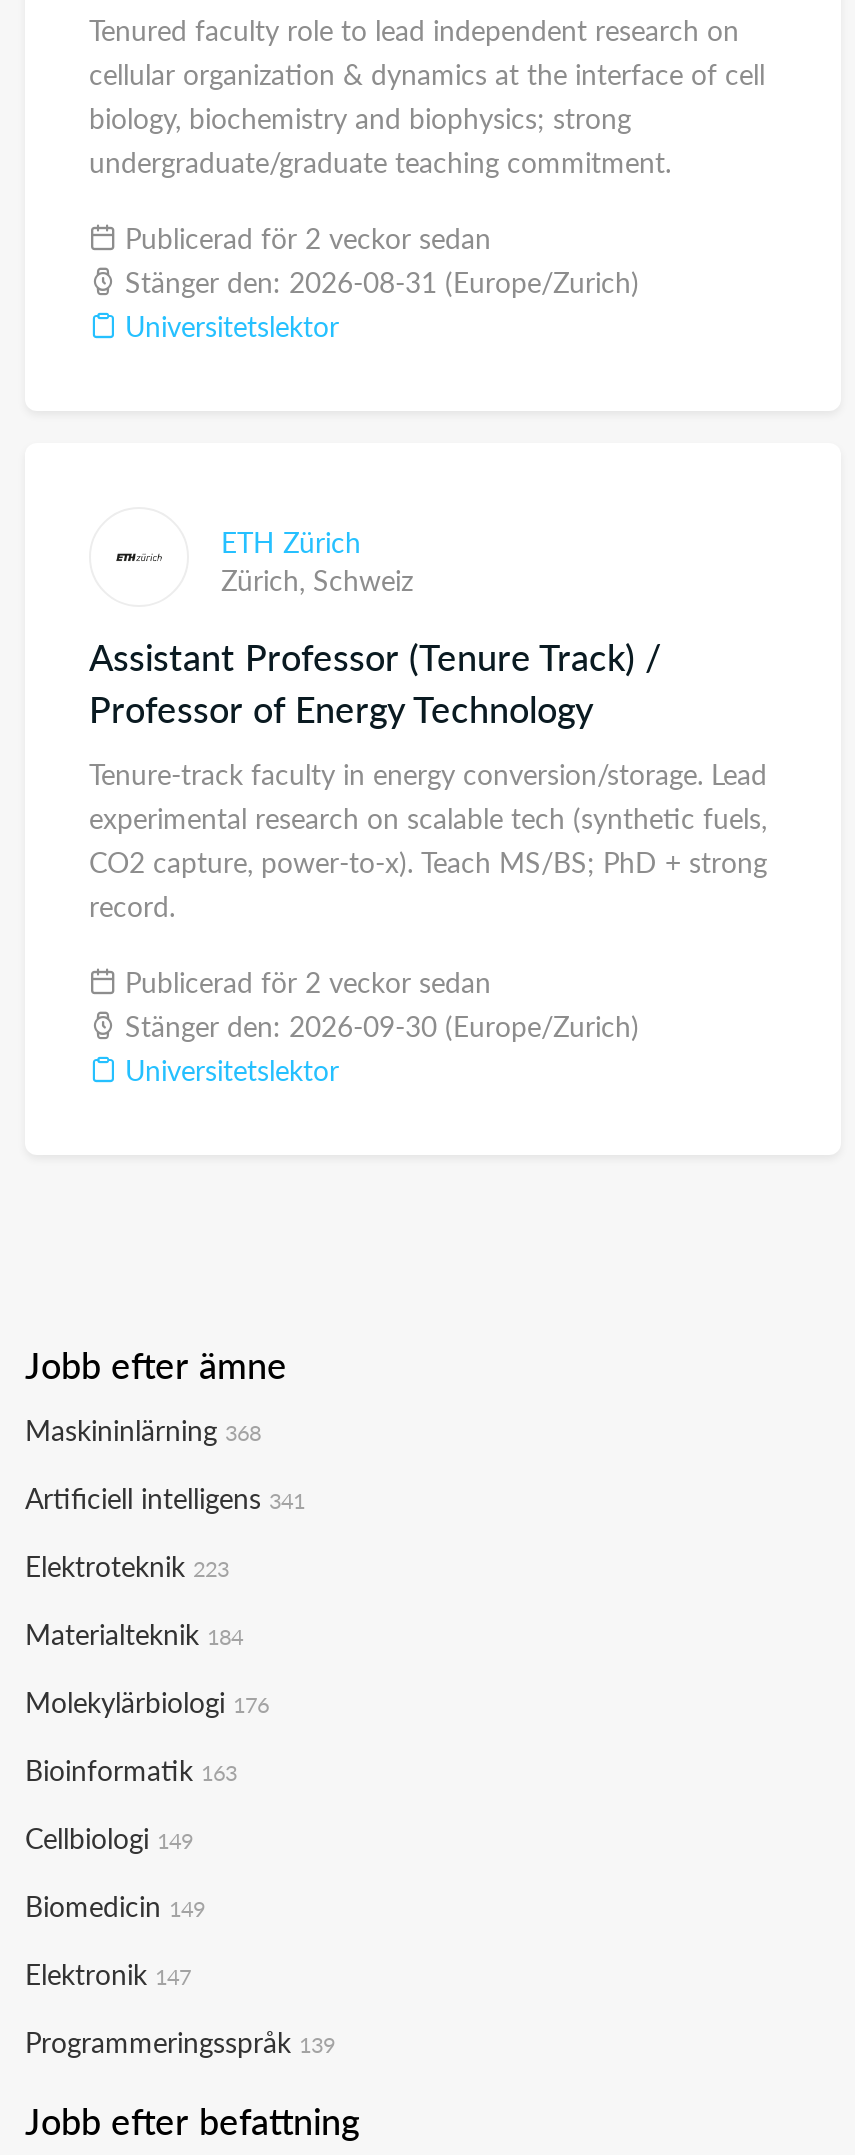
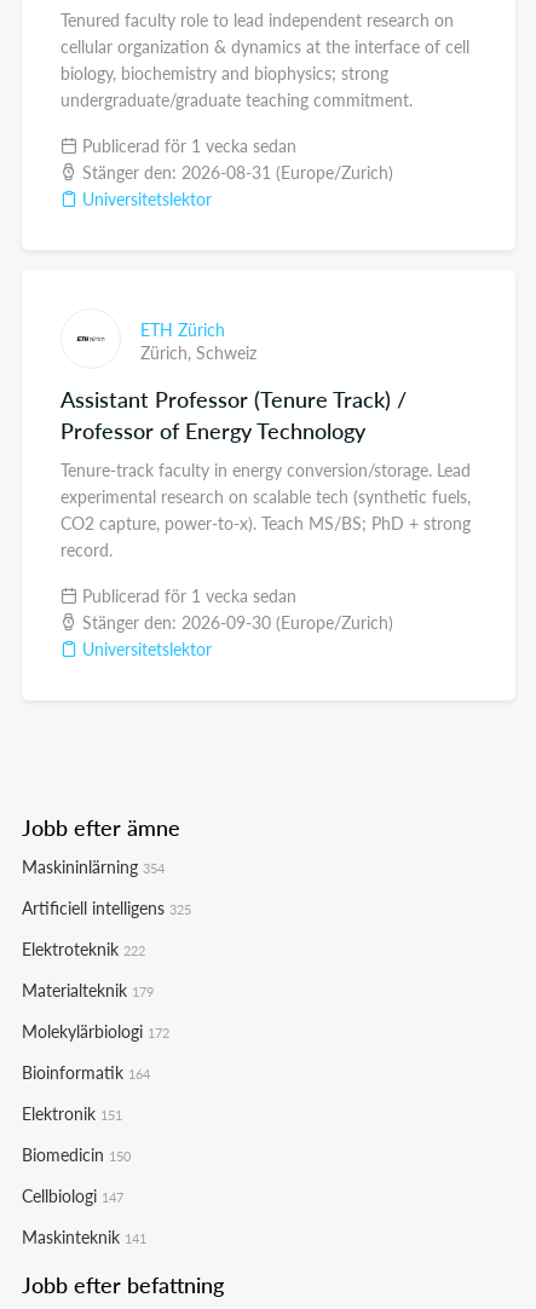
- Publicerad för 2 veckor sedan
+ Publicerad för 1 vecka sedan

- Publicerad för 2 veckor sedan
+ Publicerad för 1 vecka sedan

- Maskininlärning 368
+ Maskininlärning 354

- Artificiell intelligens 341
+ Artificiell intelligens 325

- Elektroteknik 223
+ Elektroteknik 222

- Materialteknik 184
+ Materialteknik 179

- Molekylärbiologi 176
+ Molekylärbiologi 172

- Bioinformatik 163
+ Bioinformatik 164

- Cellbiologi 149
+ Elektronik 151

- Biomedicin 149
+ Biomedicin 150

- Elektronik 147
+ Cellbiologi 147

- Programmeringsspråk 139
+ Maskinteknik 141
